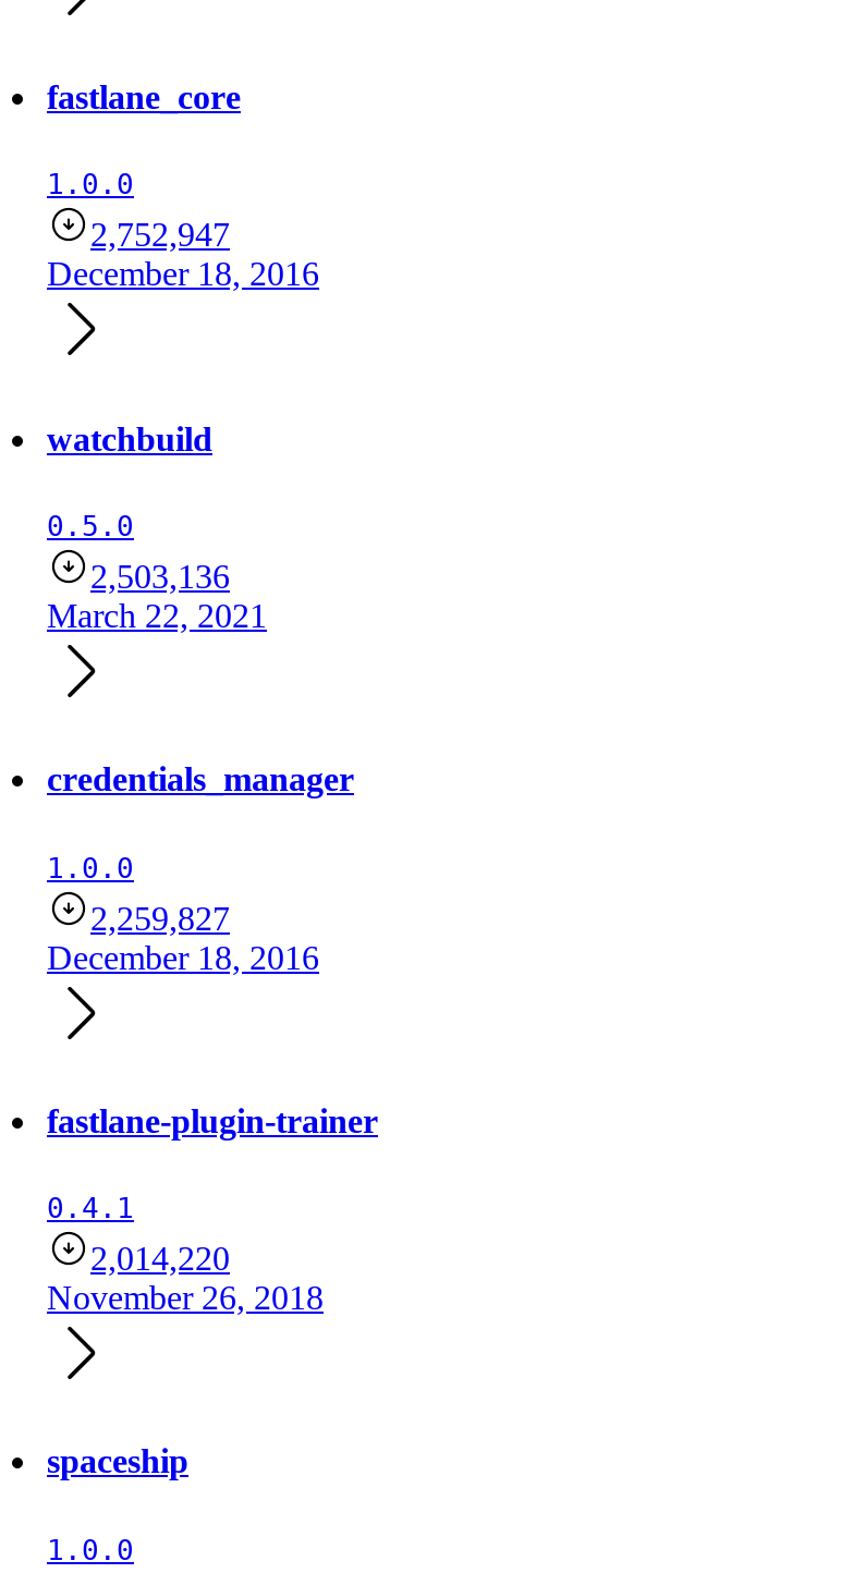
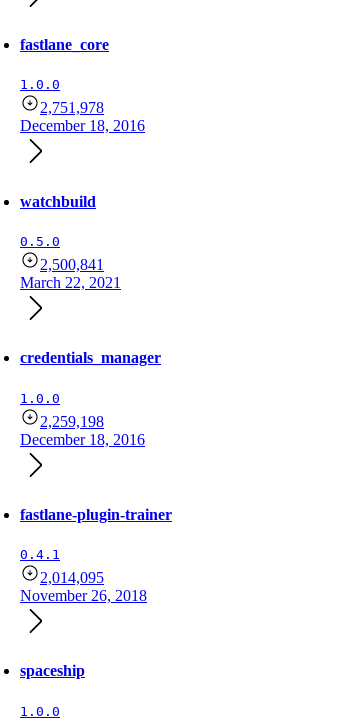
- 2,752,947
+ 2,751,978

- 2,503,136
+ 2,500,841

- 2,259,827
+ 2,259,198

- 2,014,220
+ 2,014,095
